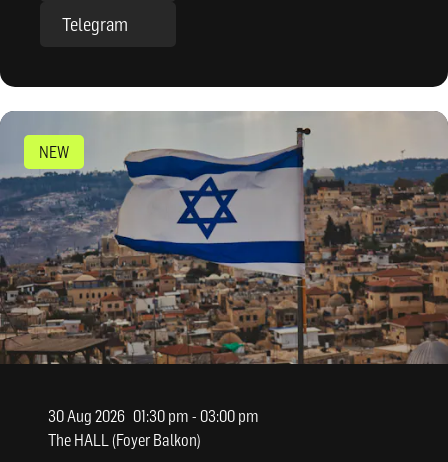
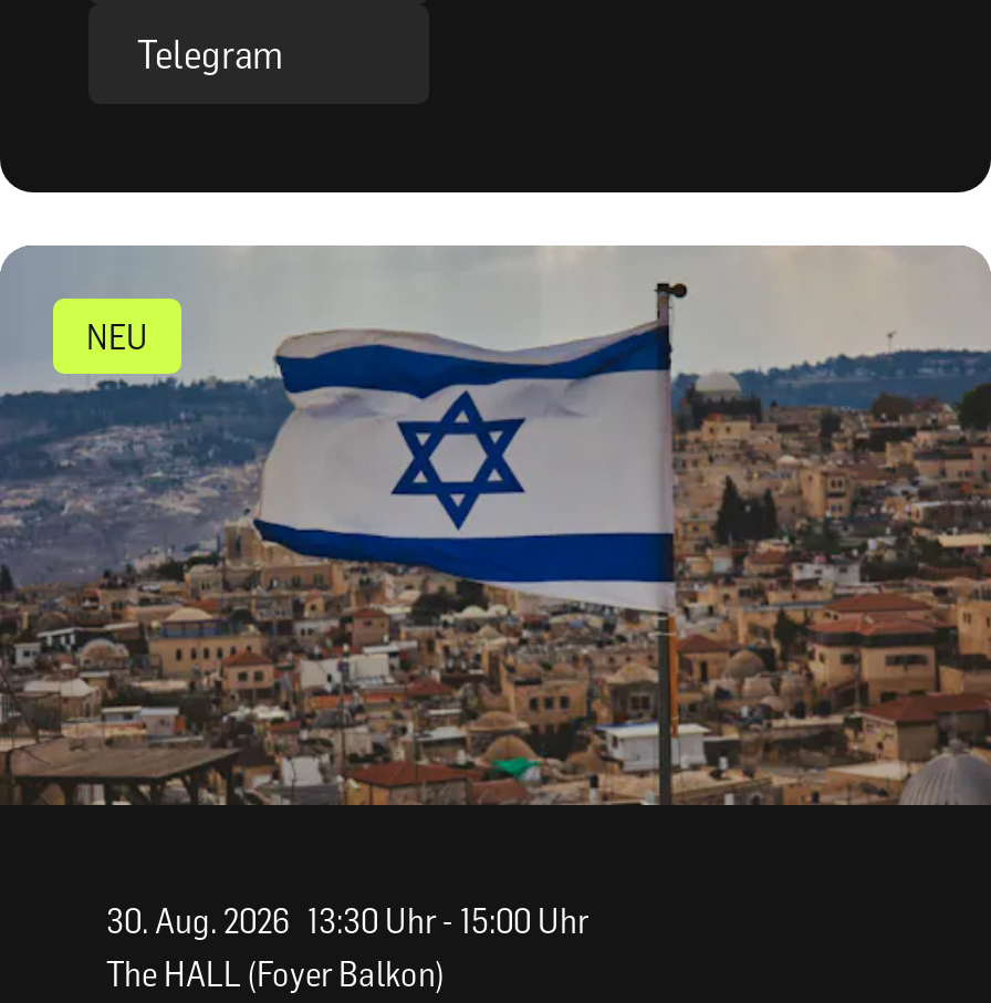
- NEW
+ NEU

- 30 Aug 2026 01:30 pm - 03:00 pm
+ 30. Aug. 2026 13:30 Uhr - 15:00 Uhr
